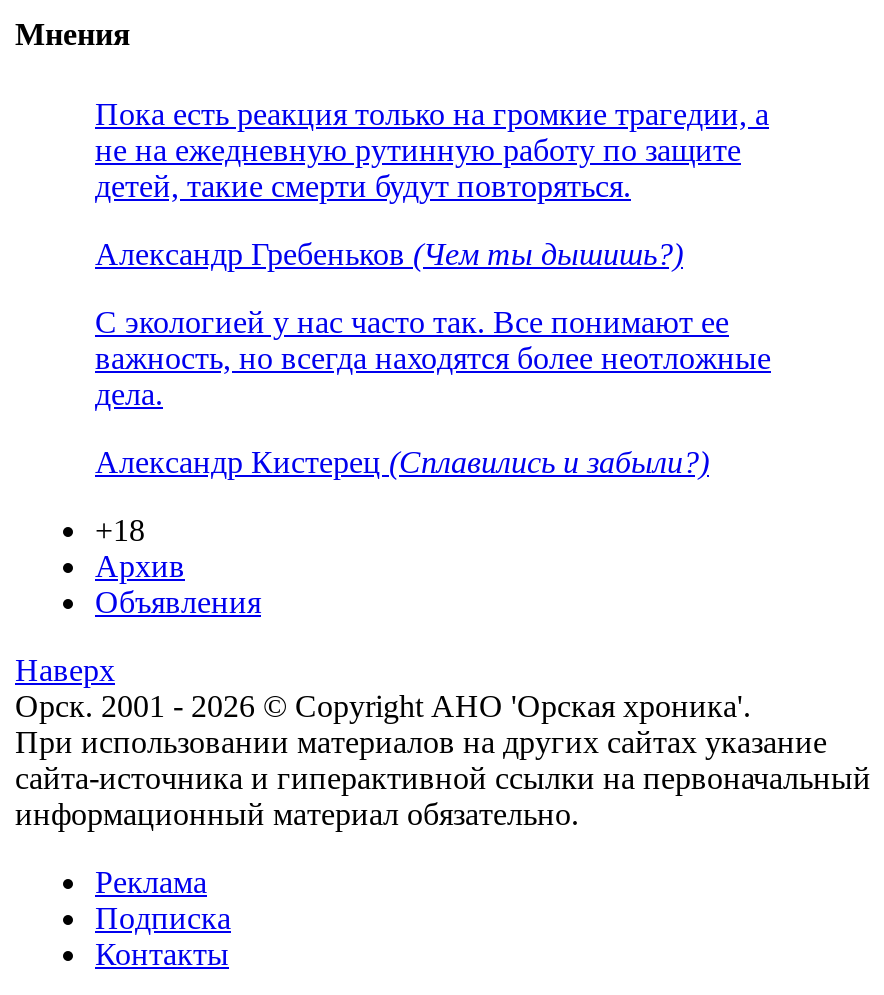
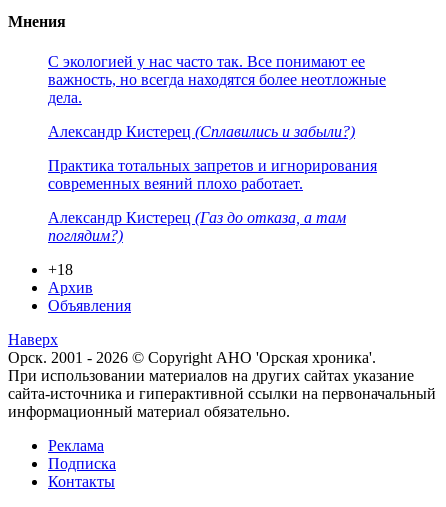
- Пока есть реакция только на громкие трагедии, а
- не на ежедневную рутинную работу по защите
- детей, такие смерти будут повторяться.
- Александр Гребеньков (Чем ты дышишь?)

moved up: С экологией у нас часто так. Все понимают ее | важность, но всегда находятся более неотложные | дела. | Александр Кистерец (Сплавились и забыли?)

+ Практика тотальных запретов и игнорирования
+ современных веяний плохо работает.
+ Александр Кистерец (Газ до отказа, а там
+ поглядим?)
